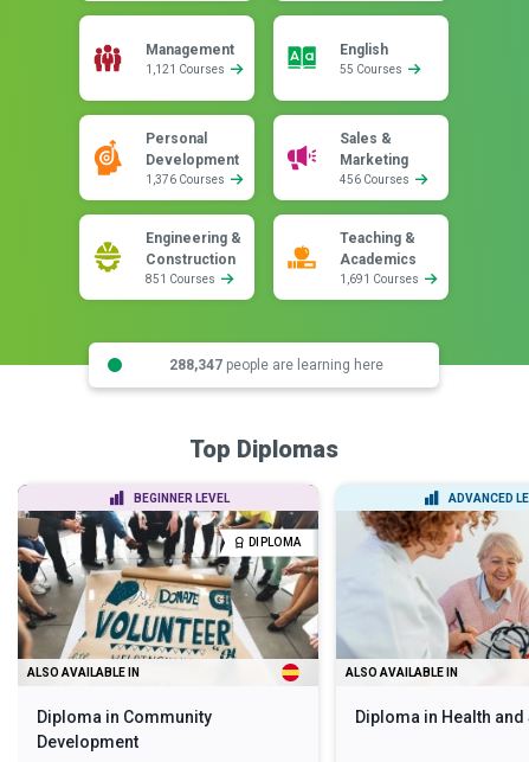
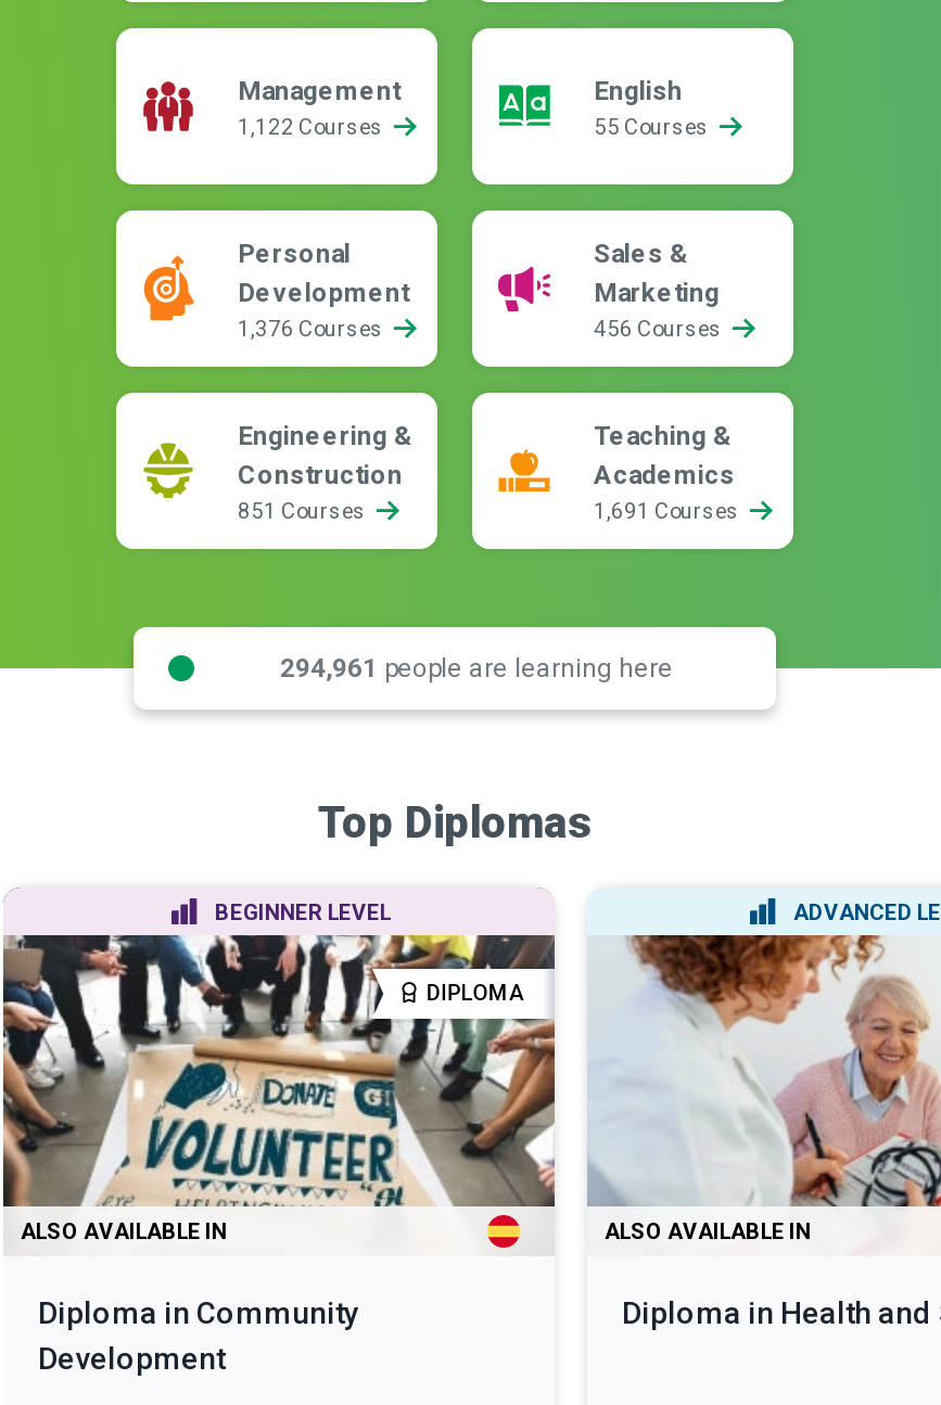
- 1,121 Courses
+ 1,122 Courses

- 288,347 people are learning here
+ 294,961 people are learning here
